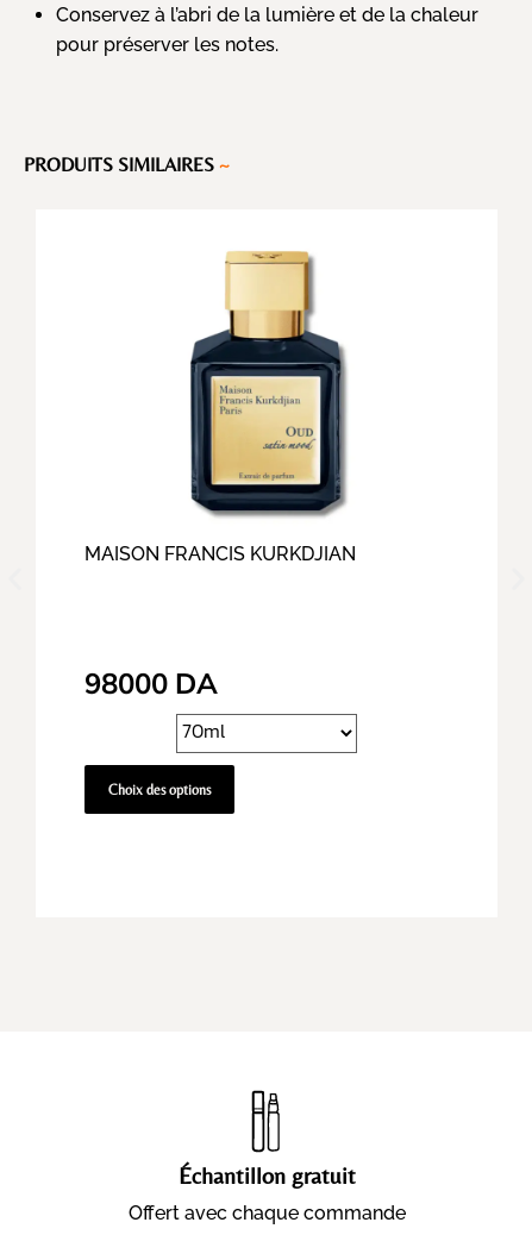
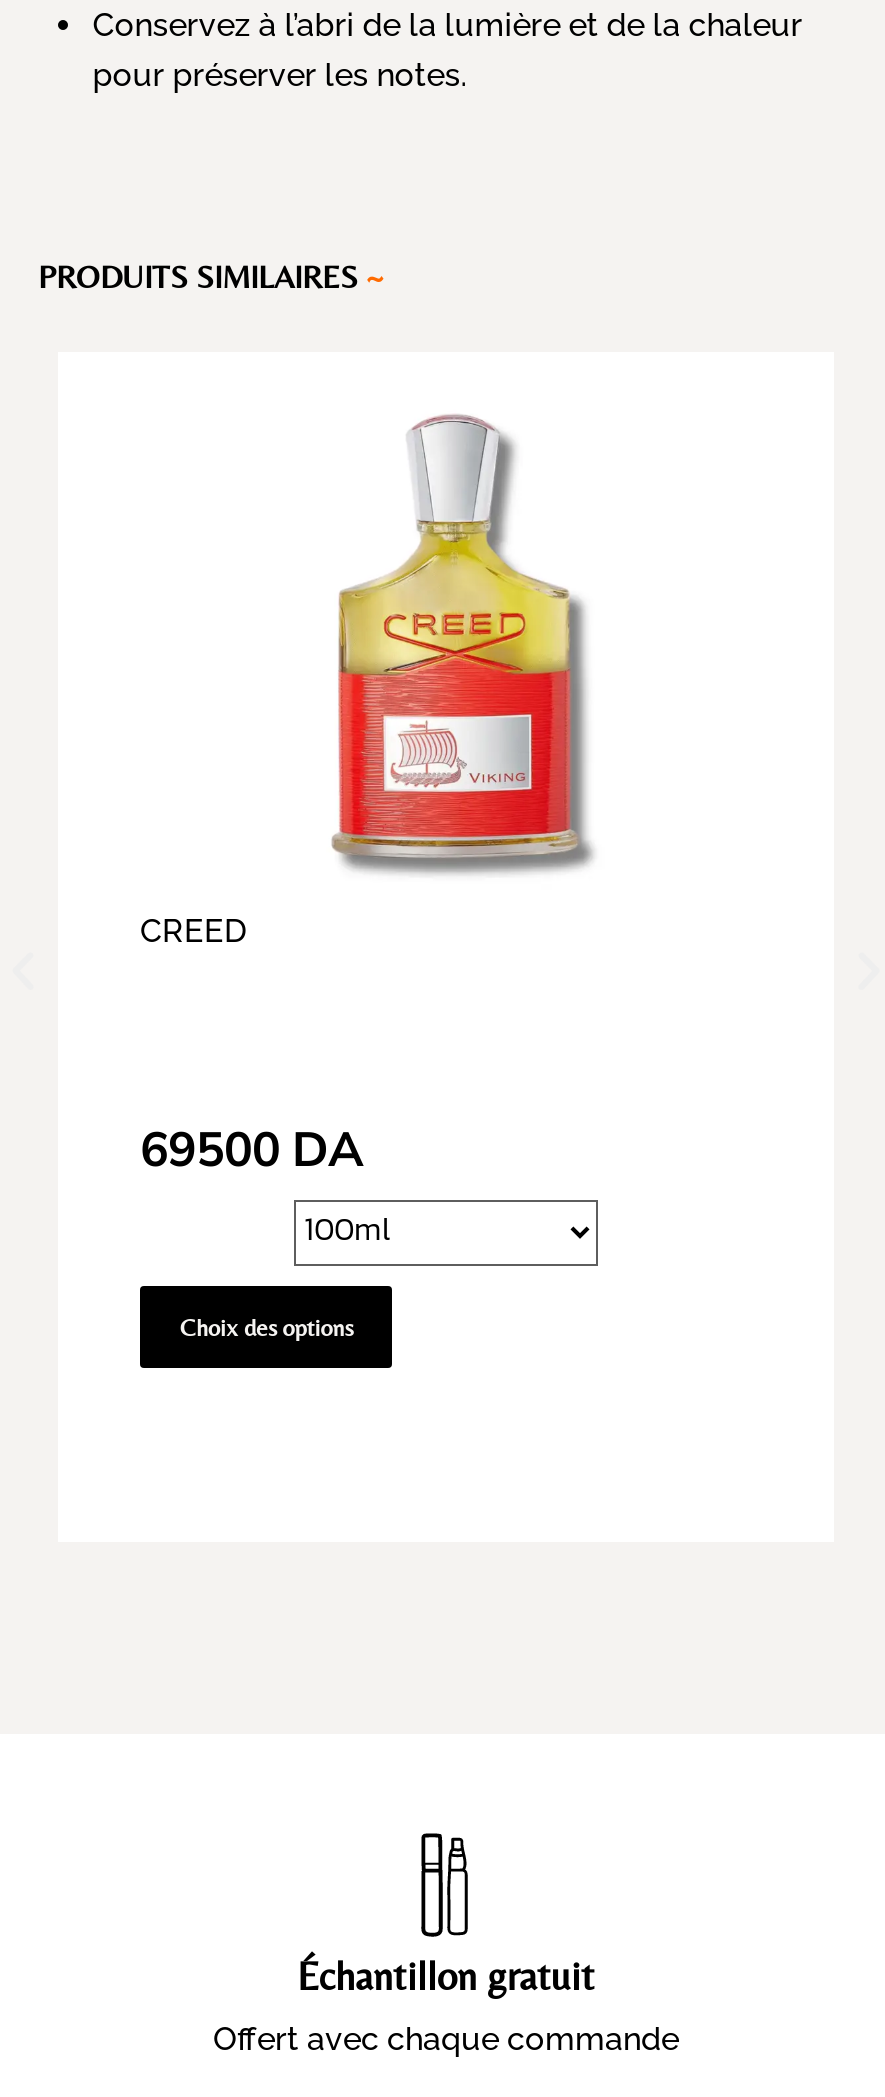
- [image]
+ [image]

- MAISON FRANCIS KURKDJIAN
+ CREED

- 98000 DA
+ 69500 DA
